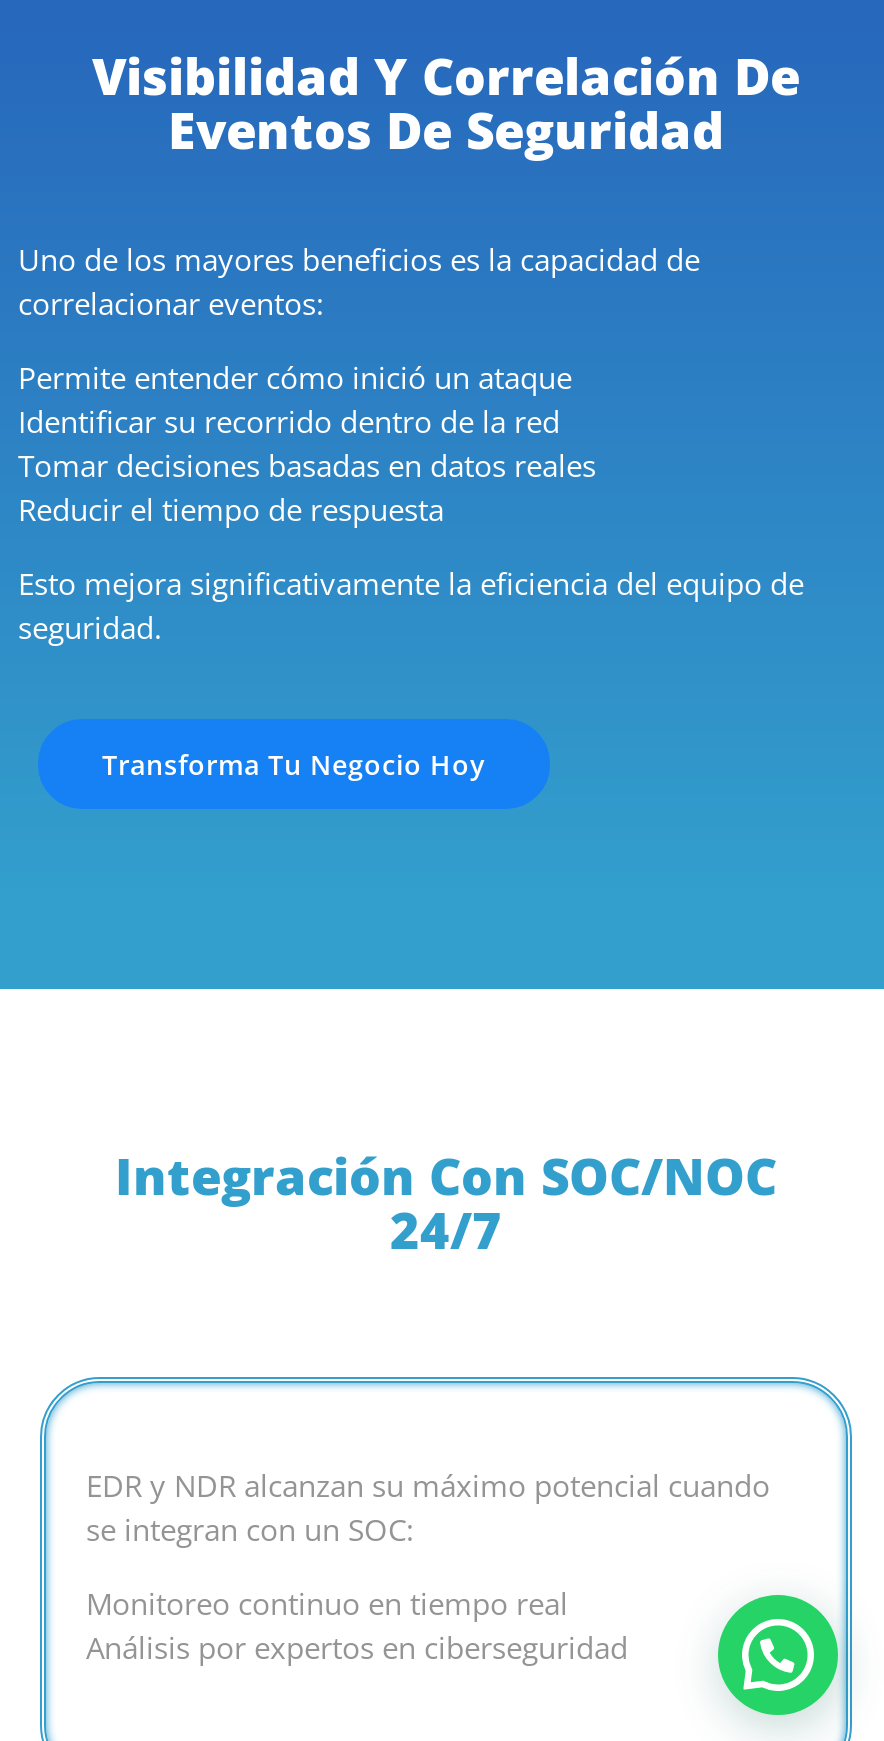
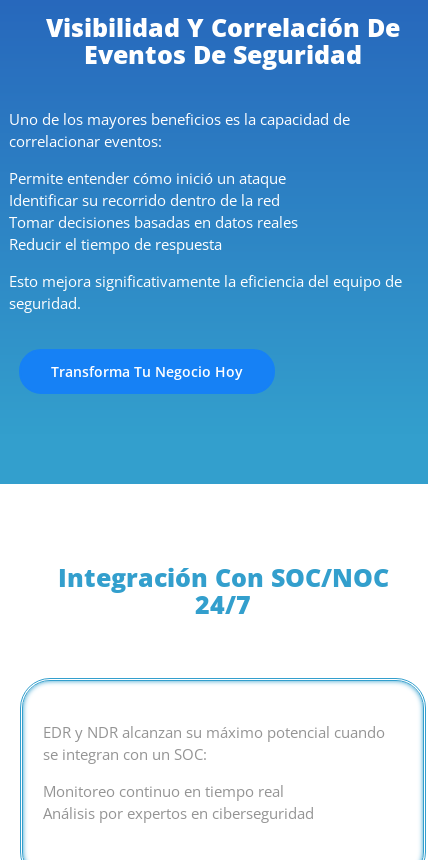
- [image]
